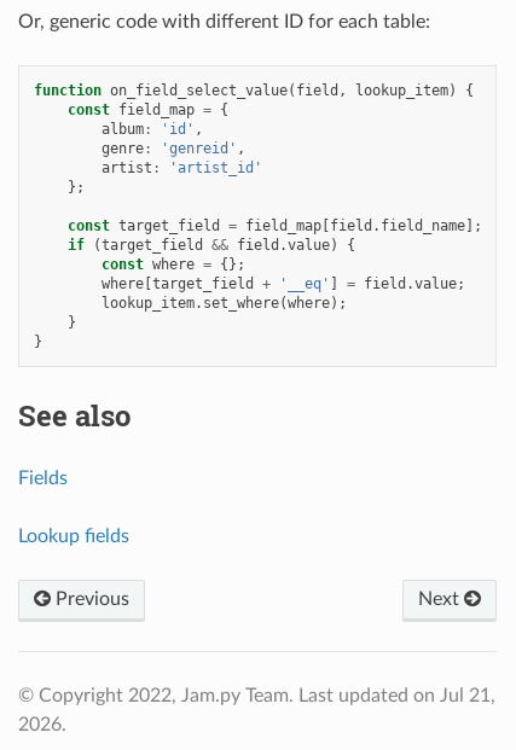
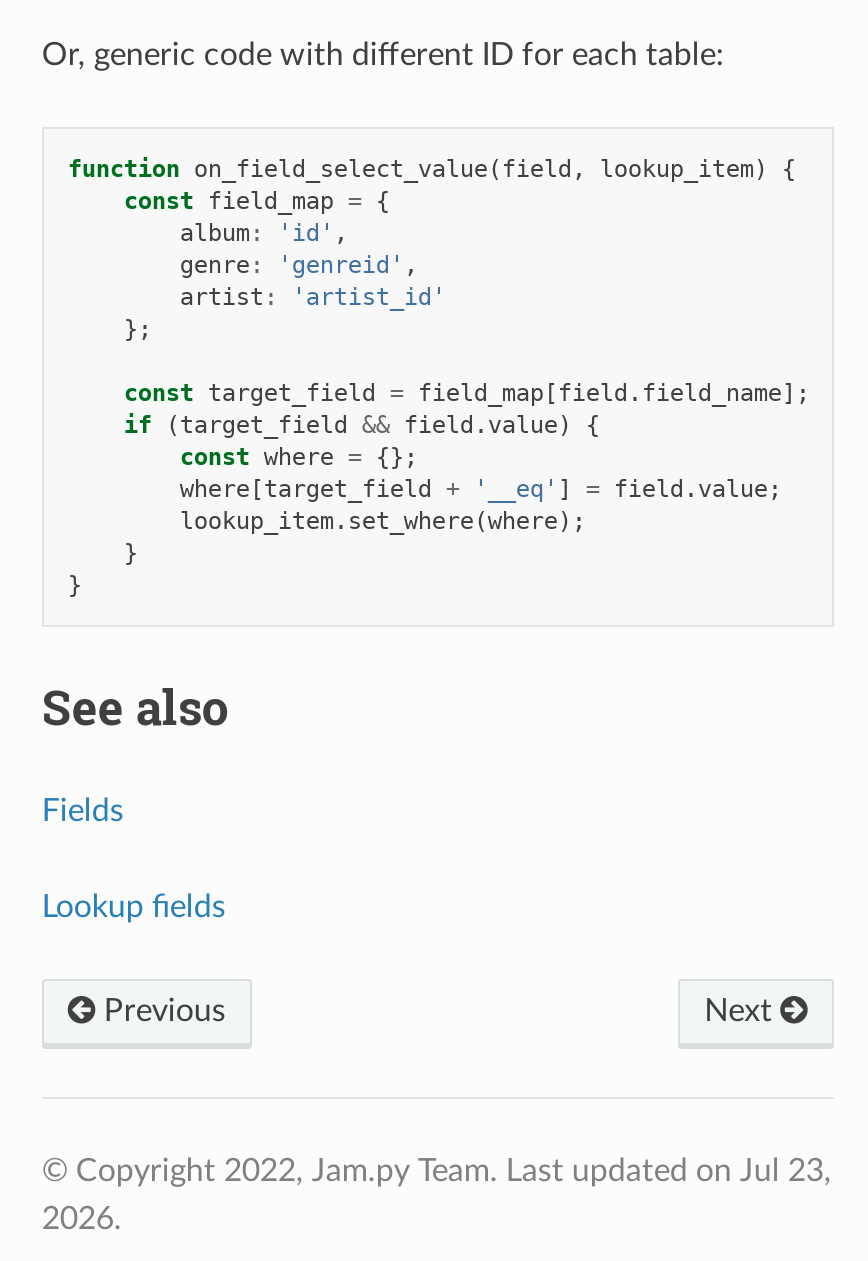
- © Copyright 2022, Jam.py Team. Last updated on Jul 21,
+ © Copyright 2022, Jam.py Team. Last updated on Jul 23,
